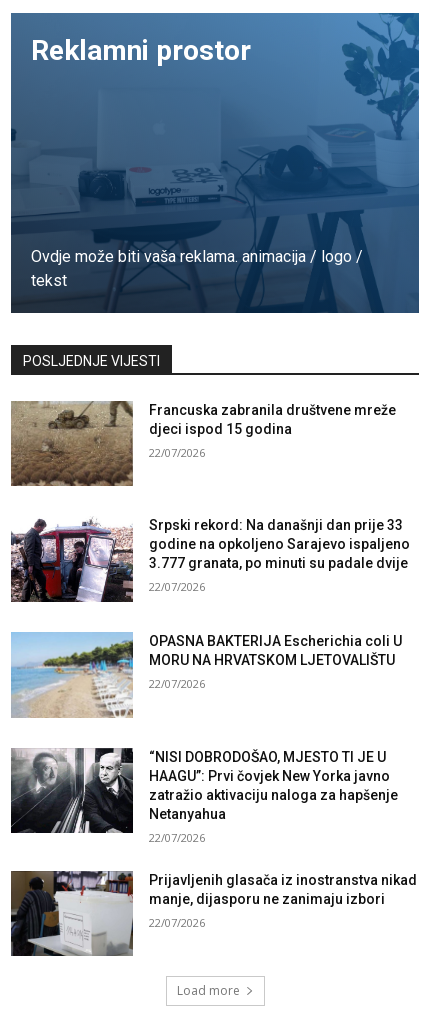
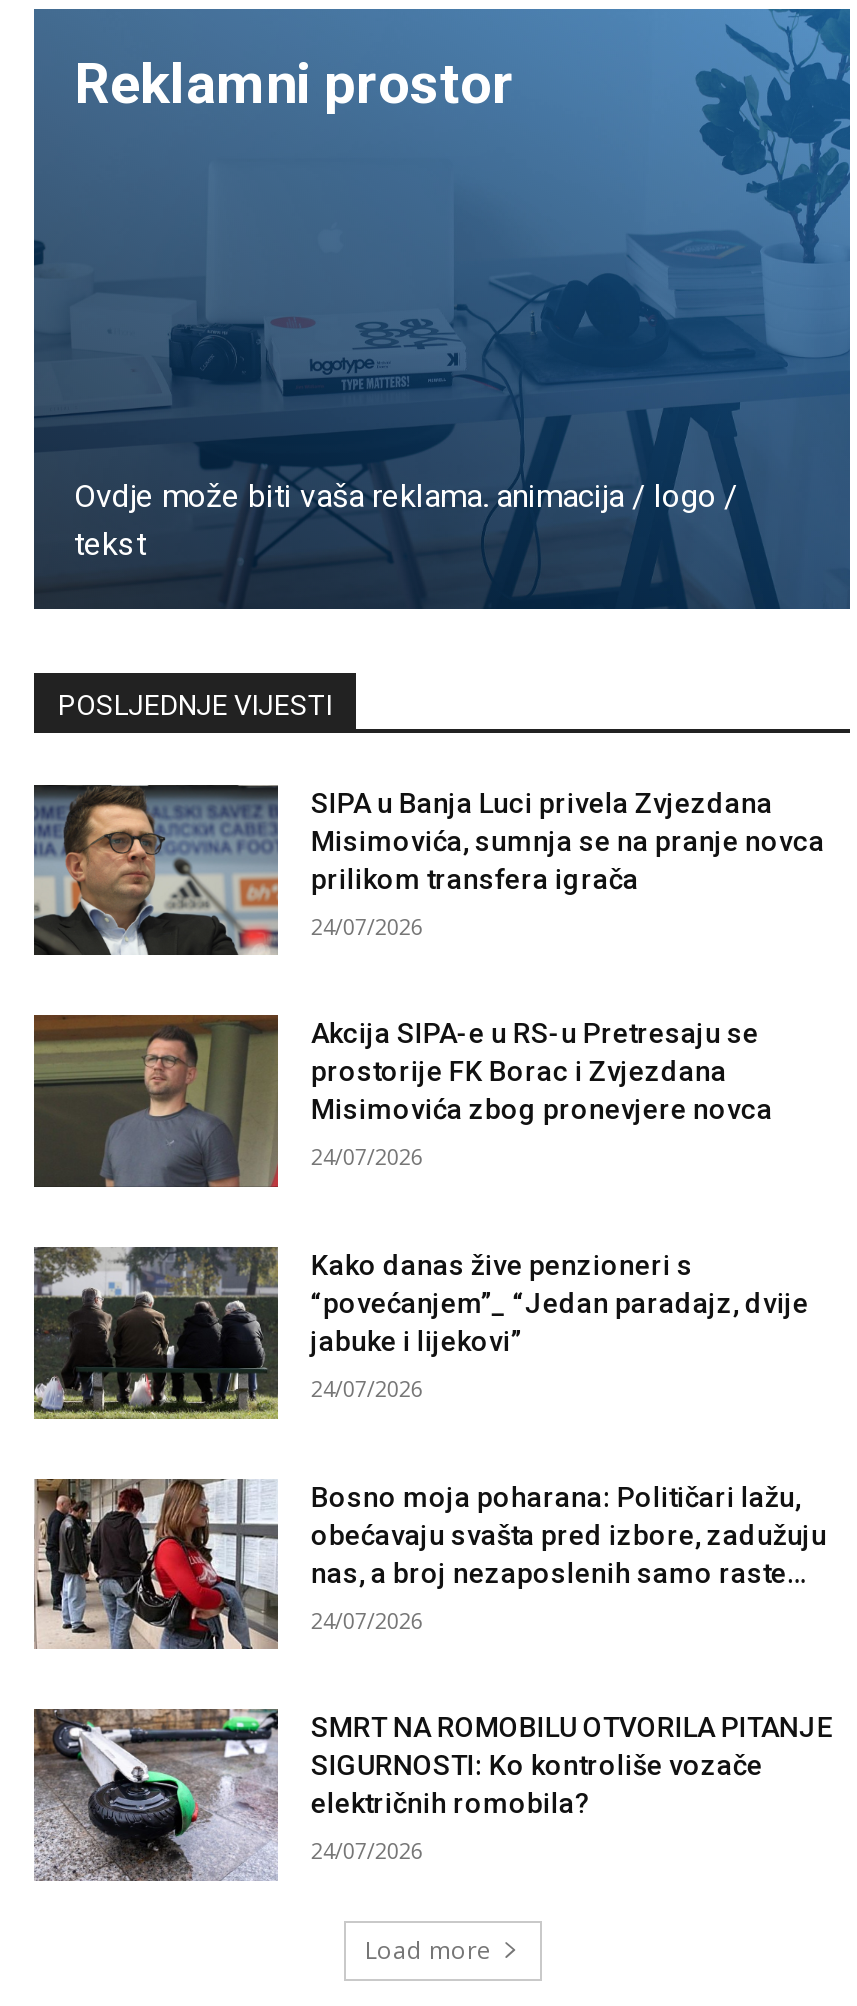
- [image]
- Francuska zabranila društvene mreže
- djeci ispod 15 godina
+ [image]
+ SIPA u Banja Luci privela Zvjezdana
+ Misimovića, sumnja se na pranje novca
+ prilikom transfera igrača

- 22/07/2026
+ 24/07/2026

- [image]
- Srpski rekord: Na današnji dan prije 33
- godine na opkoljeno Sarajevo ispaljeno
- 3.777 granata, po minuti su padale dvije
+ [image]
+ Akcija SIPA-e u RS-u Pretresaju se
+ prostorije FK Borac i Zvjezdana
+ Misimovića zbog pronevjere novca

- 22/07/2026
+ 24/07/2026

- [image]
- OPASNA BAKTERIJA Escherichia coli U
- MORU NA HRVATSKOM LJETOVALIŠTU
+ [image]
+ Kako danas žive penzioneri s
+ “povećanjem”_ “Jedan paradajz, dvije
+ jabuke i lijekovi”

- 22/07/2026
+ 24/07/2026

- [image]
- “NISI DOBRODOŠAO, MJESTO TI JE U
- HAAGU”: Prvi čovjek New Yorka javno
- zatražio aktivaciju naloga za hapšenje
- Netanyahua
+ [image]
+ Bosno moja poharana: Političari lažu,
+ obećavaju svašta pred izbore, zadužuju
+ nas, a broj nezaposlenih samo raste…

- 22/07/2026
+ 24/07/2026

- [image]
- Prijavljenih glasača iz inostranstva nikad
- manje, dijasporu ne zanimaju izbori
+ [image]
+ SMRT NA ROMOBILU OTVORILA PITANJE
+ SIGURNOSTI: Ko kontroliše vozače
+ električnih romobila?

- 22/07/2026
+ 24/07/2026
